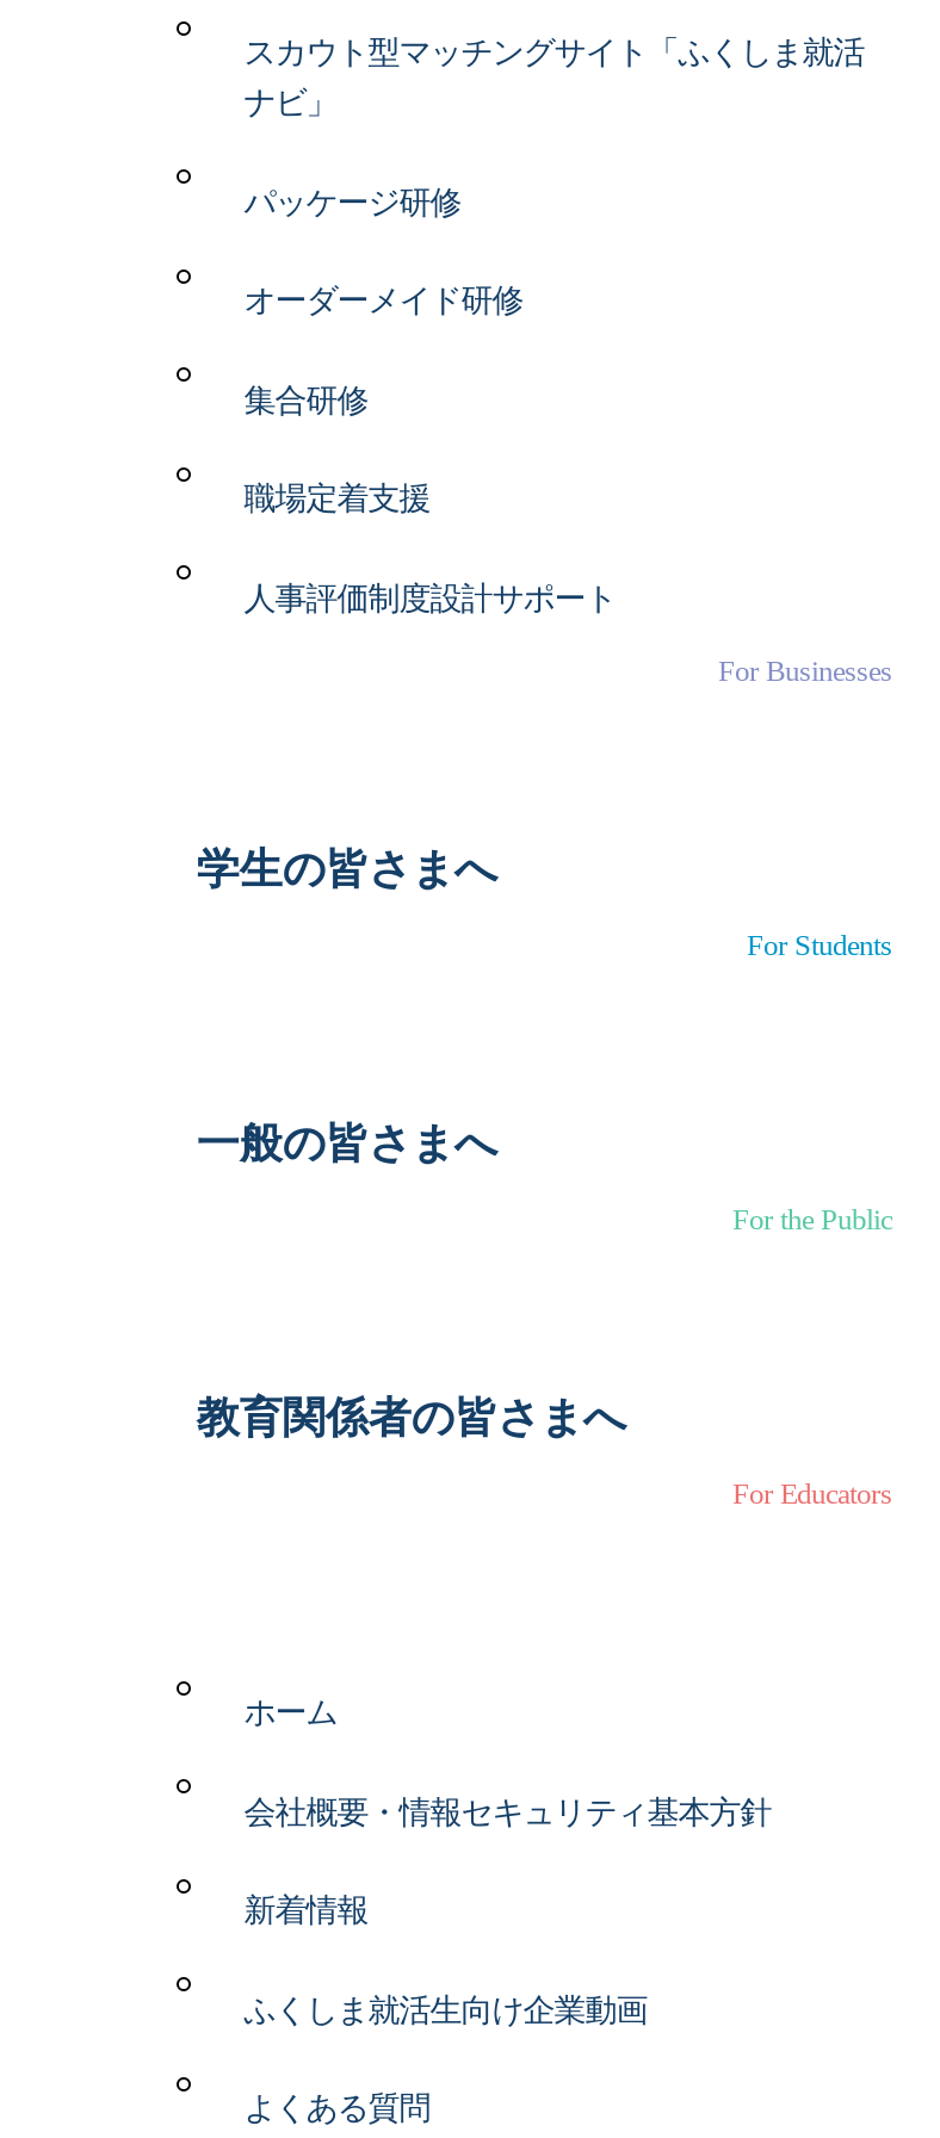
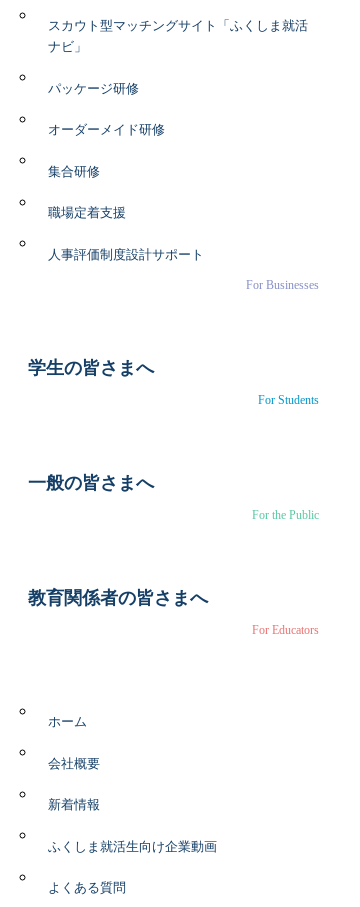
- 会社概要・情報セキュリティ基本方針
+ 会社概要
